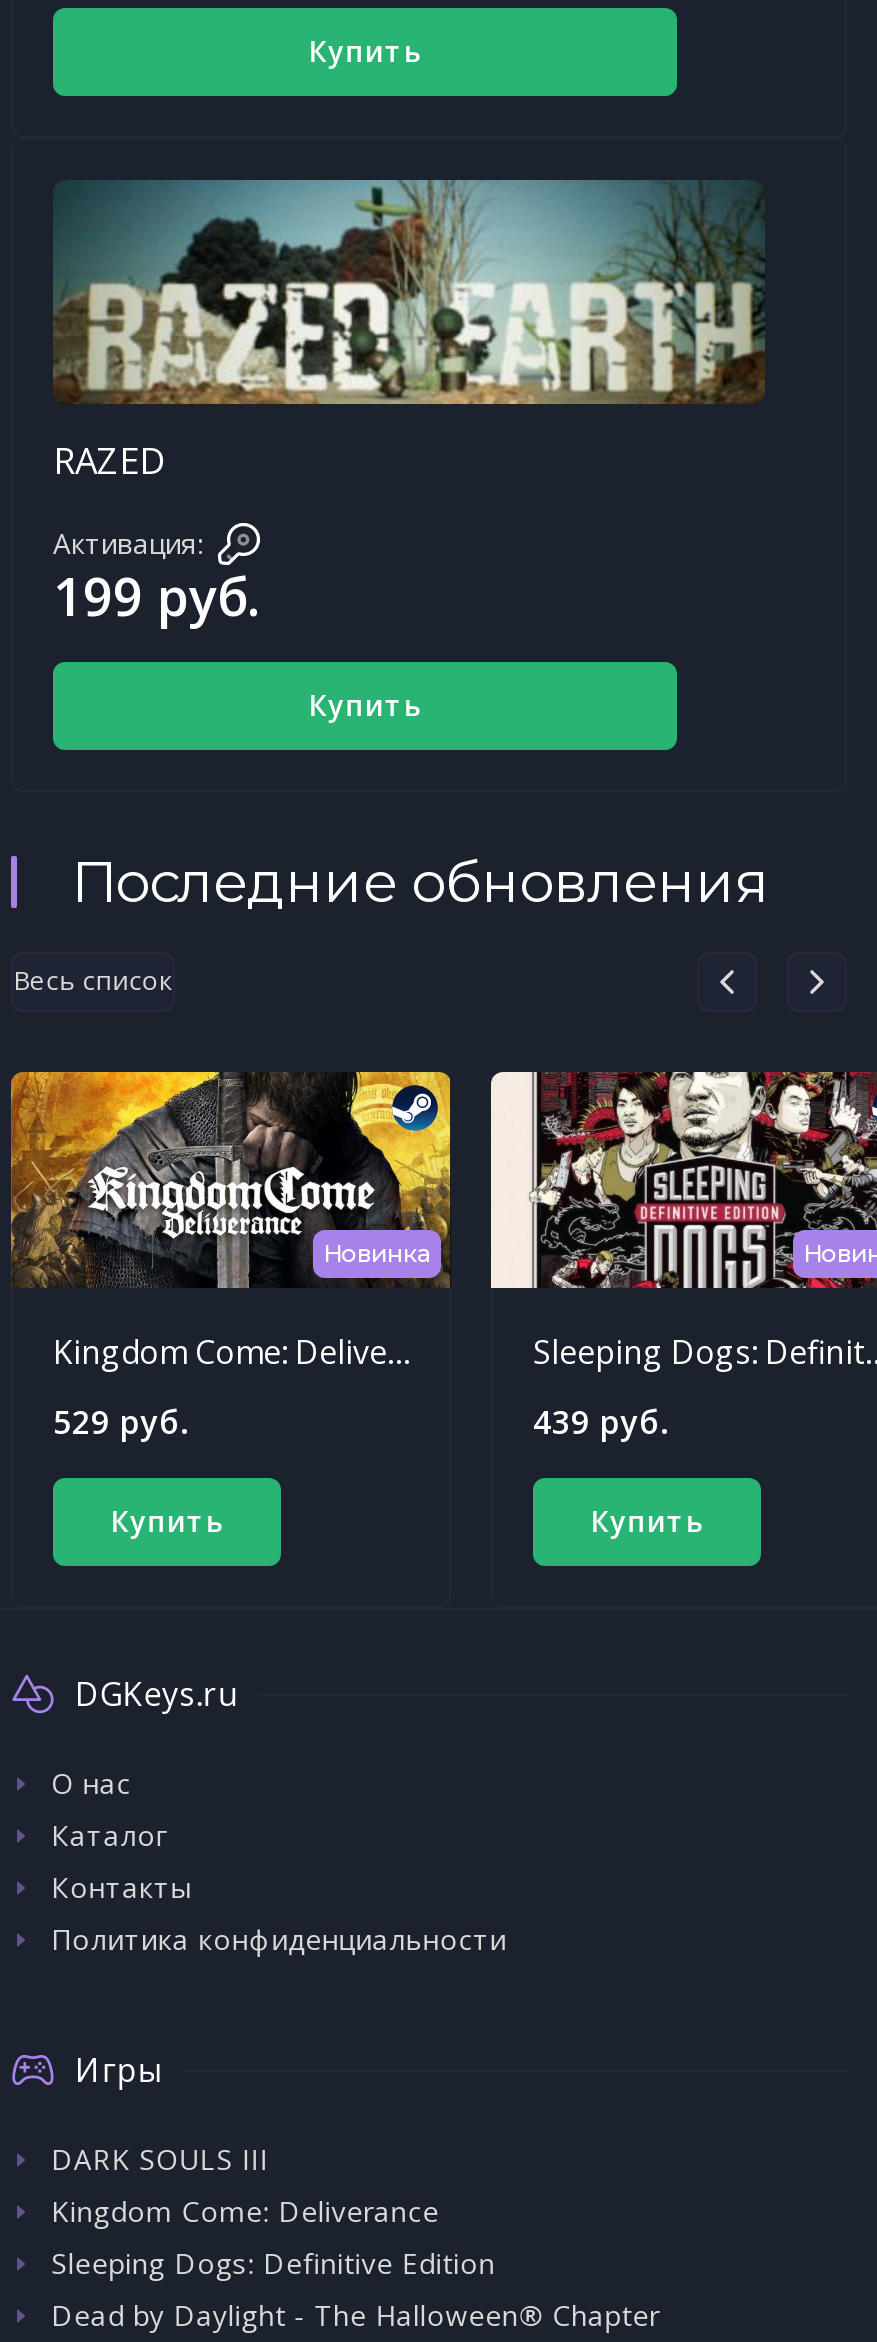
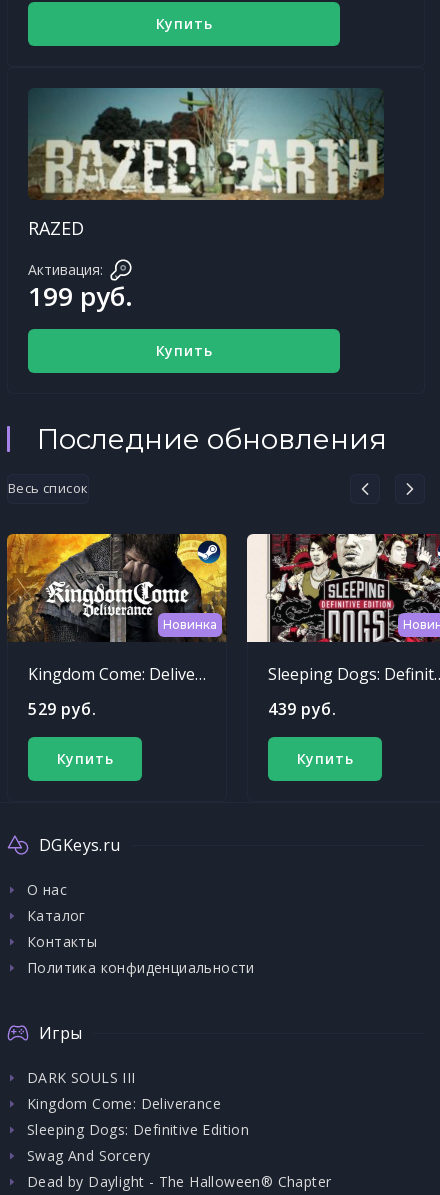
+ Swag And Sorcery
